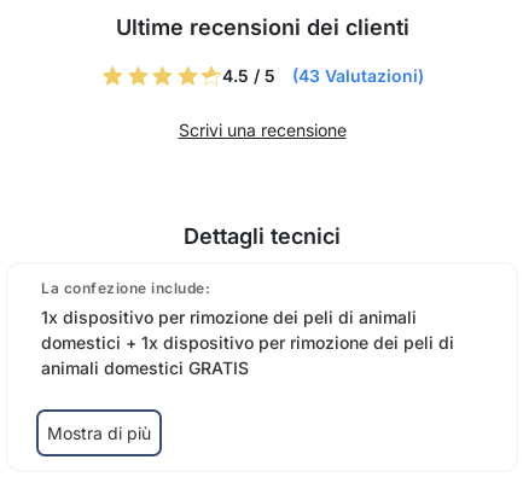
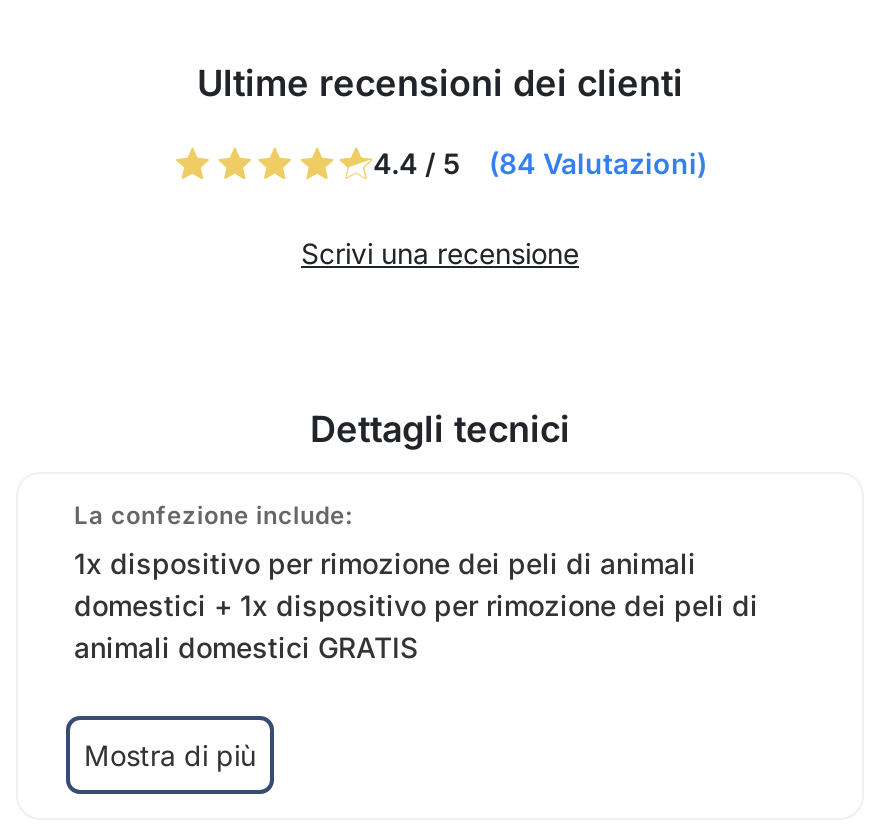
- 4.5 / 5 (43 Valutazioni)
+ 4.4 / 5 (84 Valutazioni)
